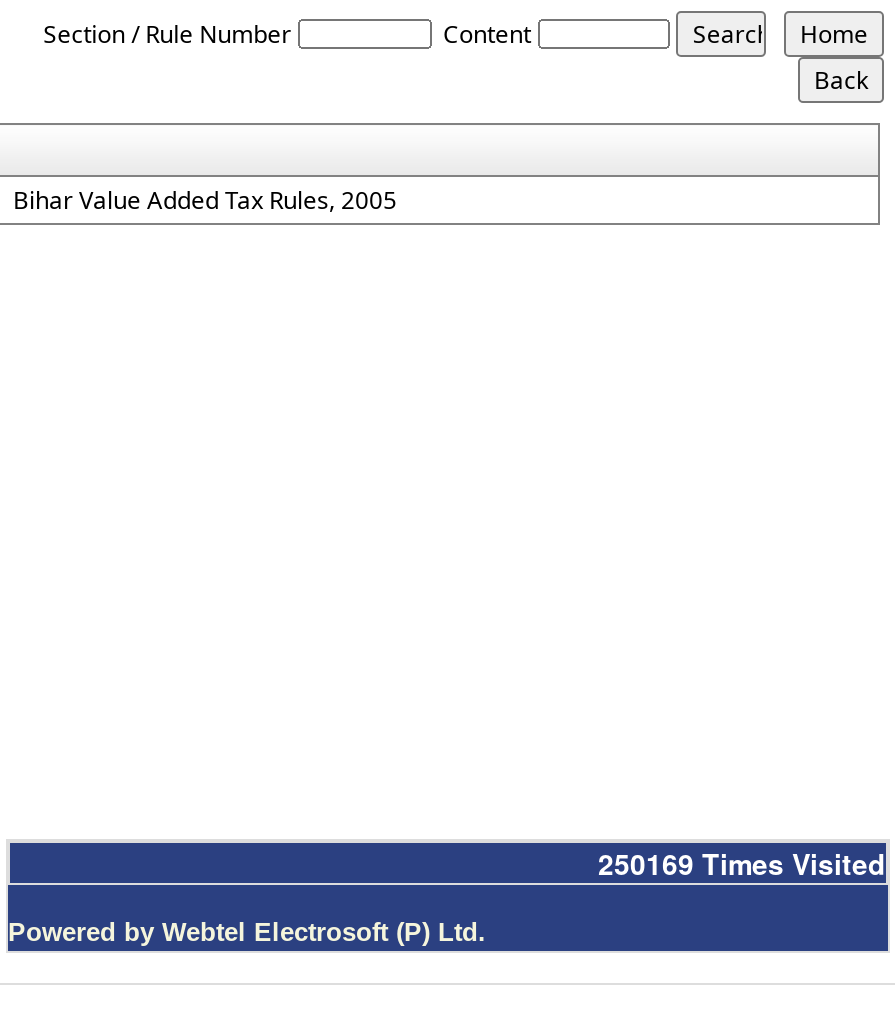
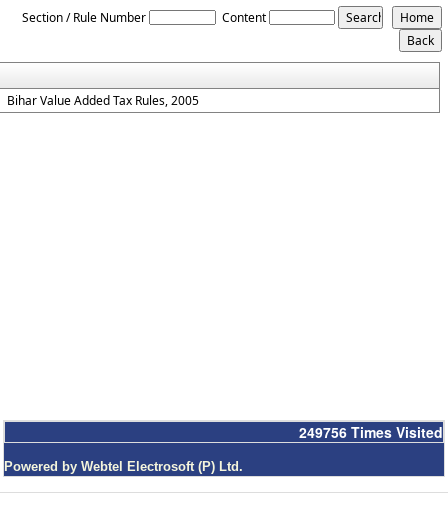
- 250169 Times Visited
+ 249756 Times Visited
